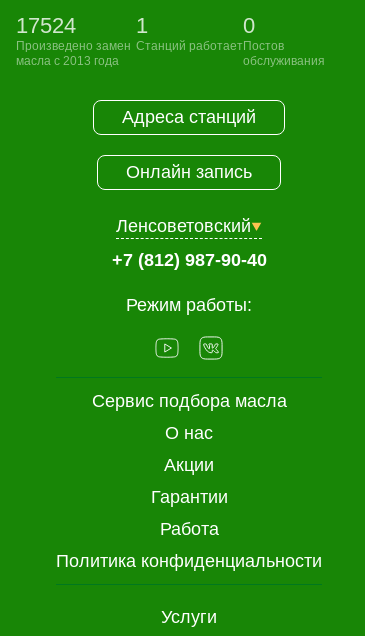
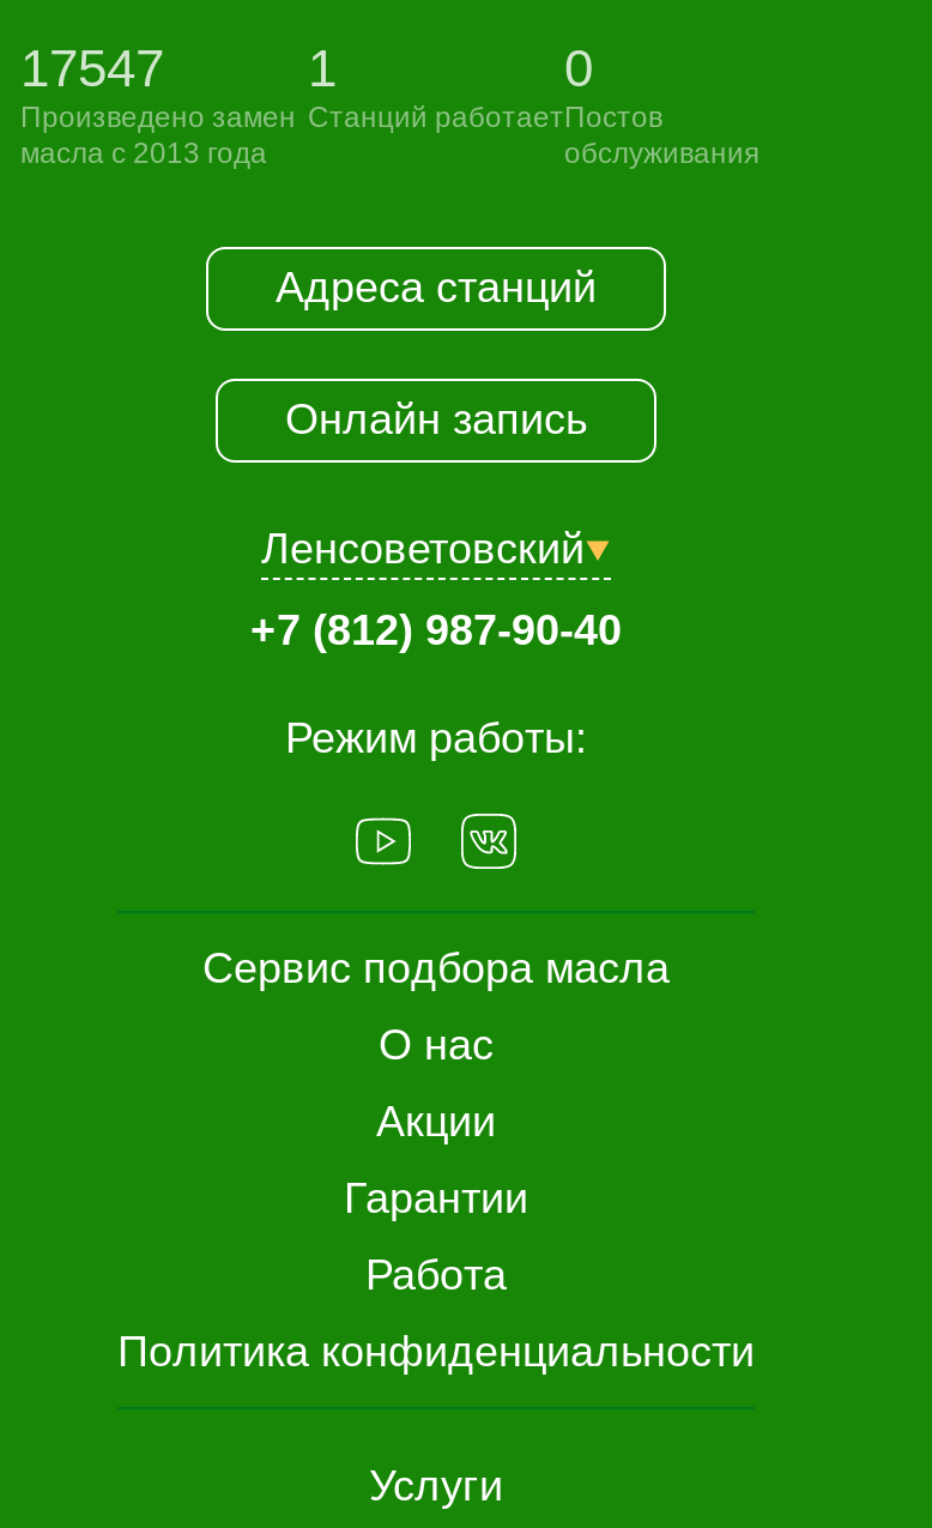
- 17524
+ 17547
